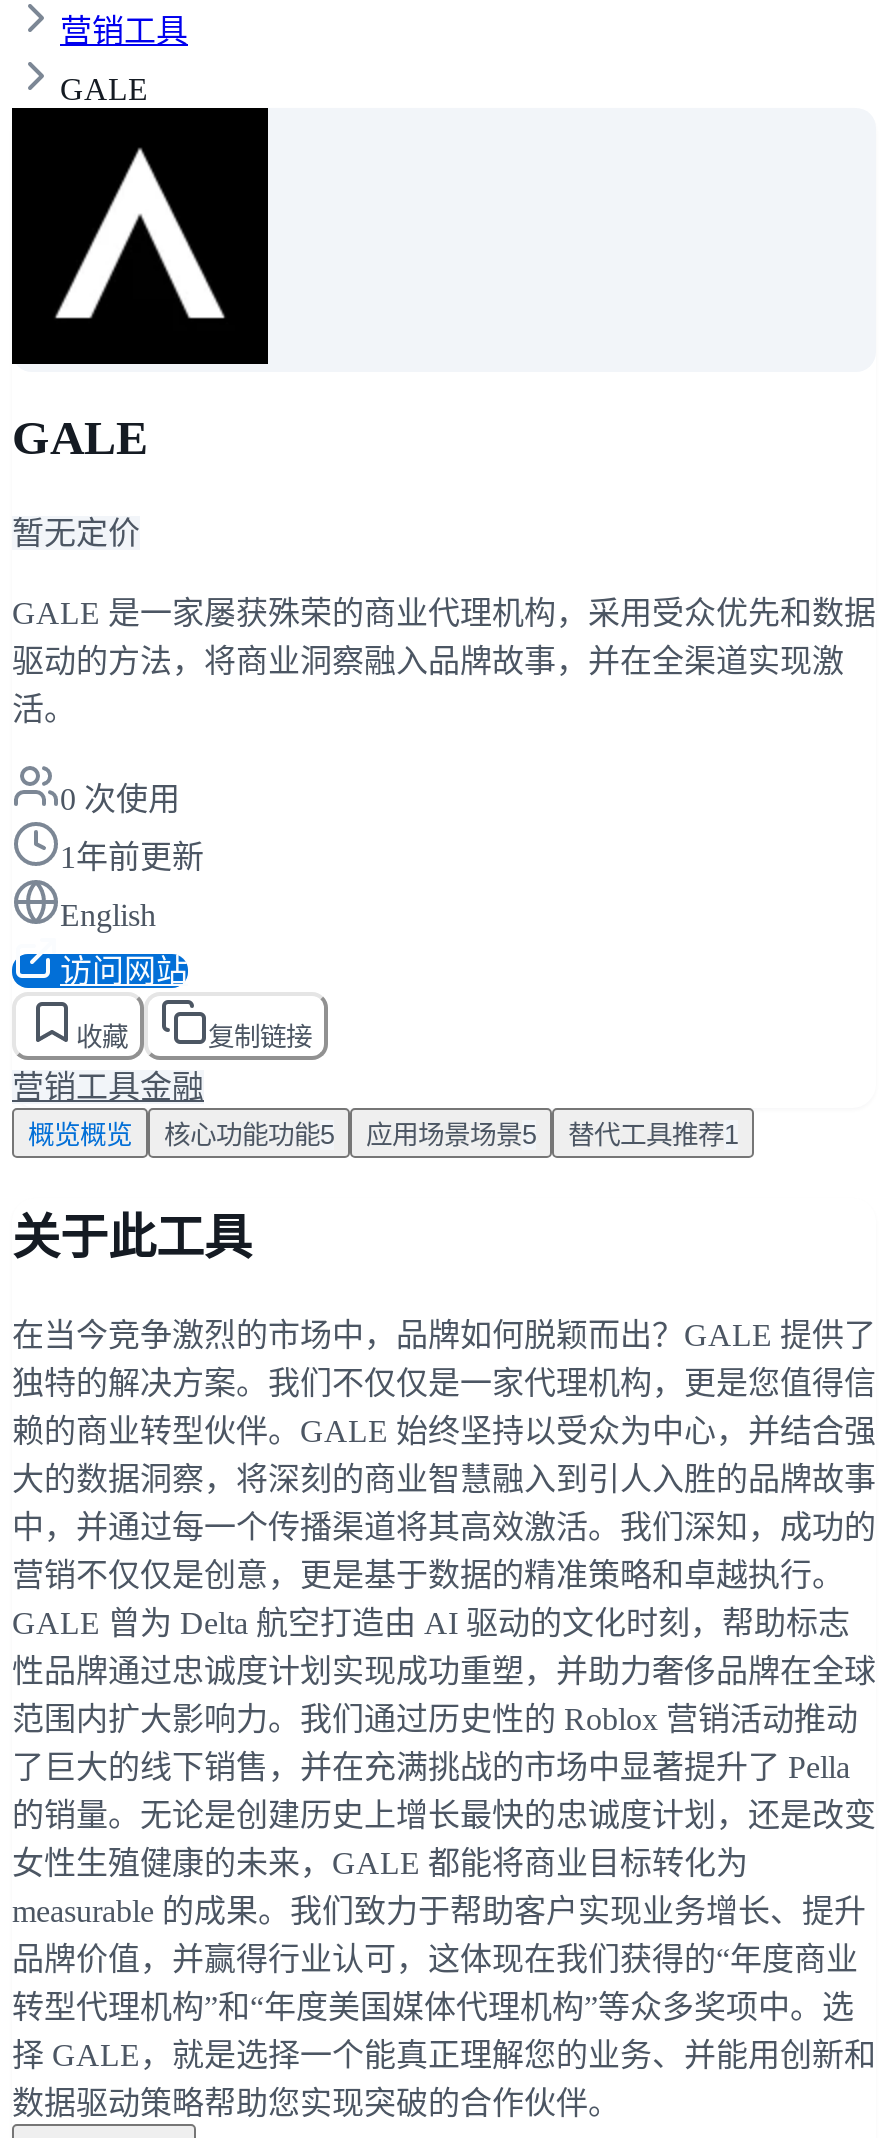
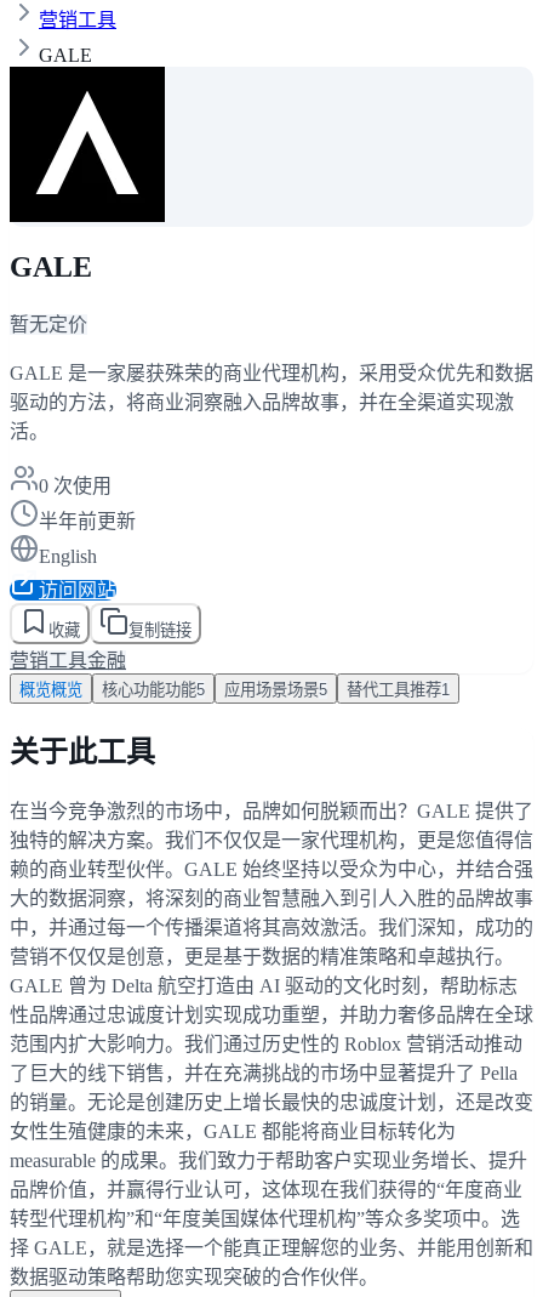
- 1年前更新
+ 半年前更新
